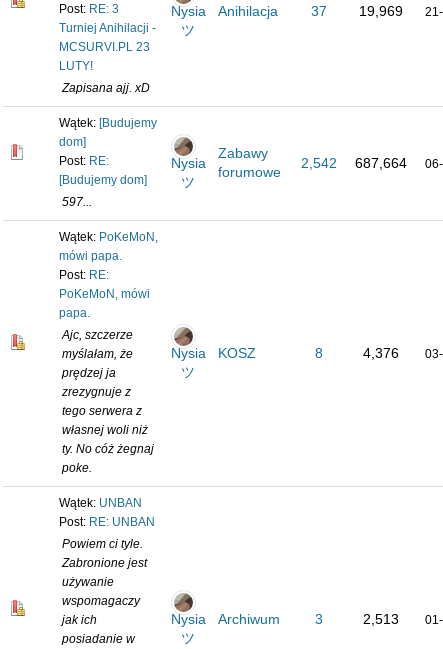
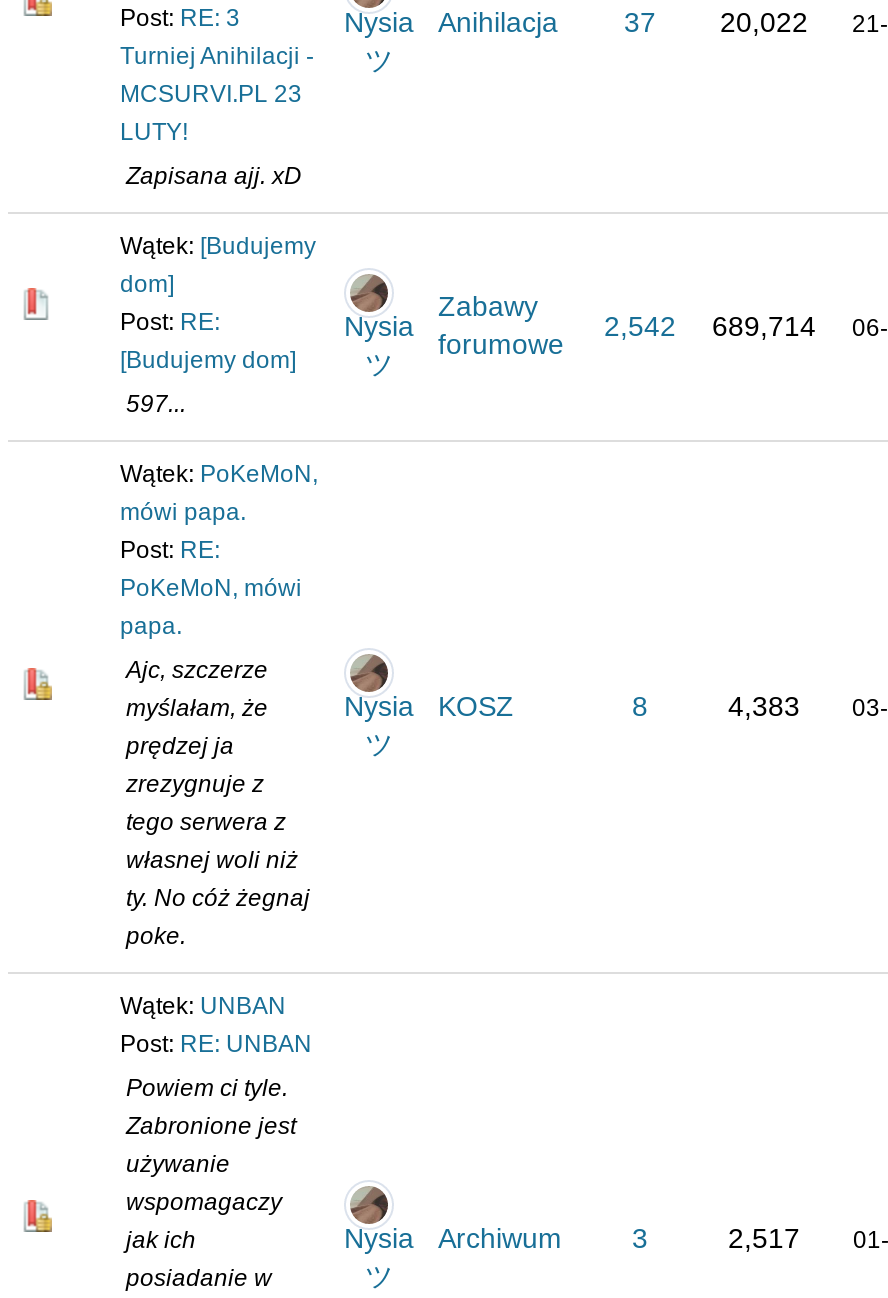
- 19,969
+ 20,022

- 687,664
+ 689,714

- 4,376
+ 4,383

- 2,513
+ 2,517
